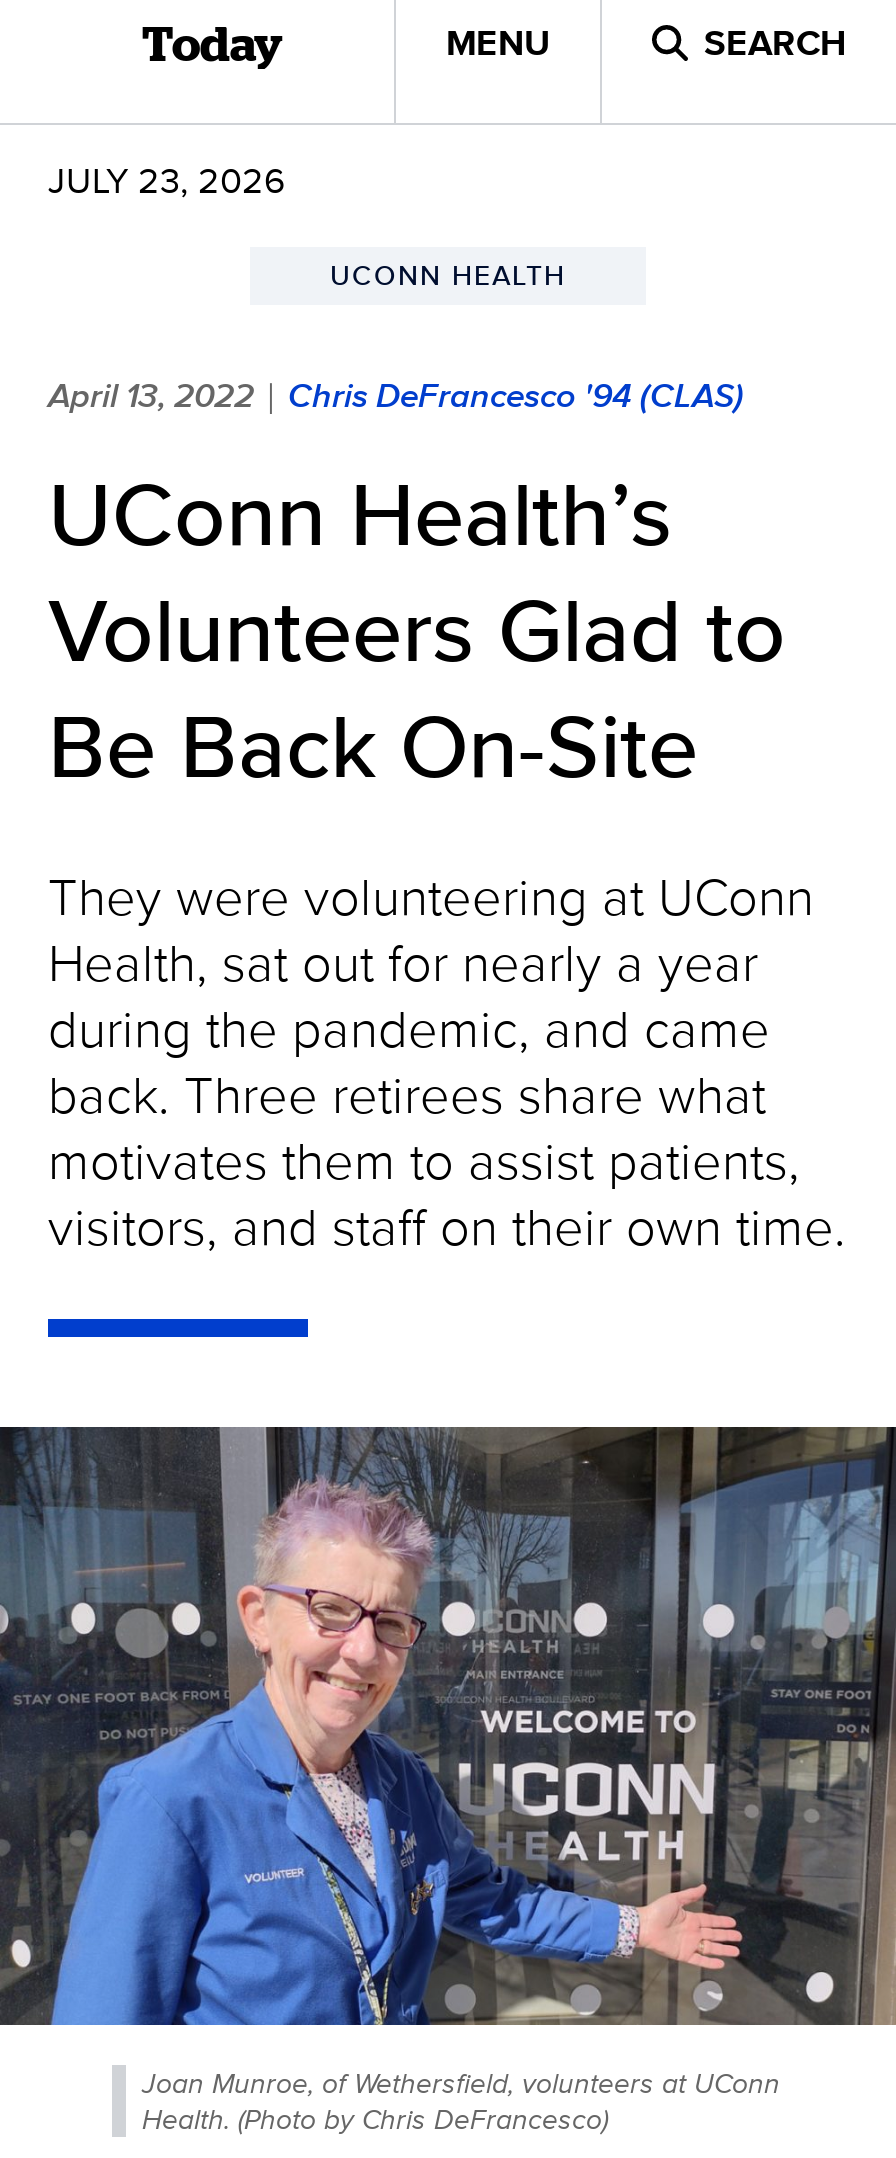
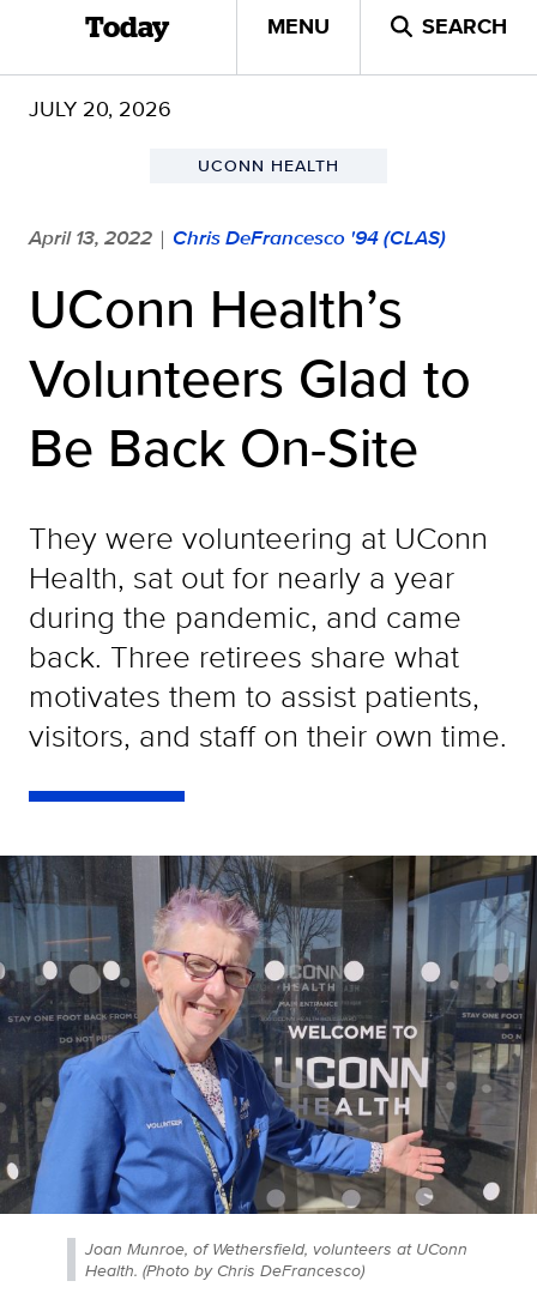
- JULY 23, 2026
+ JULY 20, 2026
